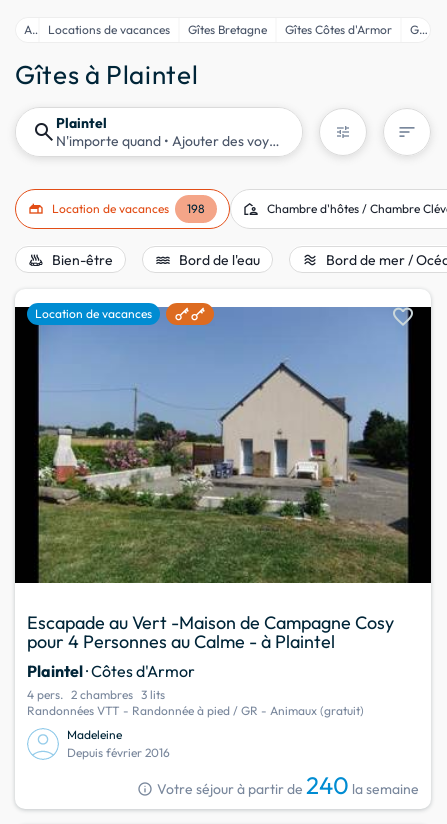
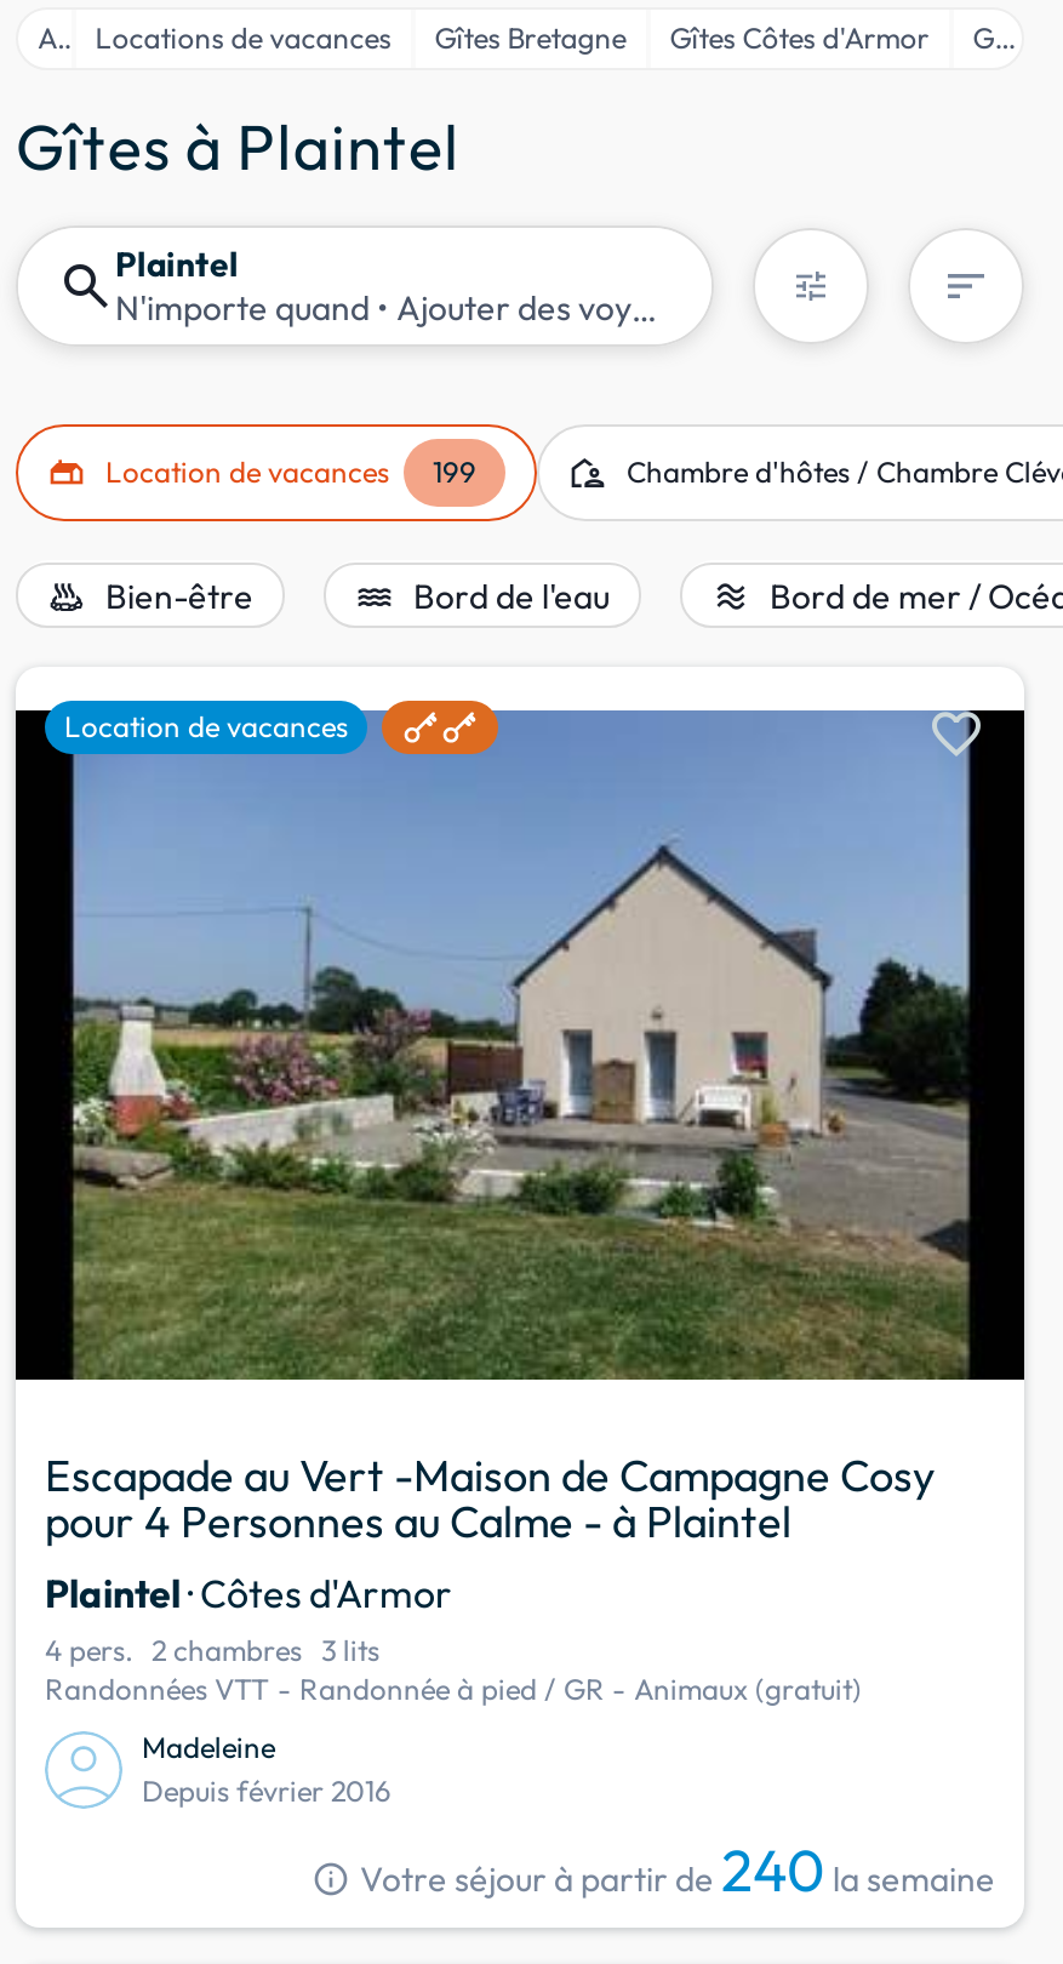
- 198
+ 199
